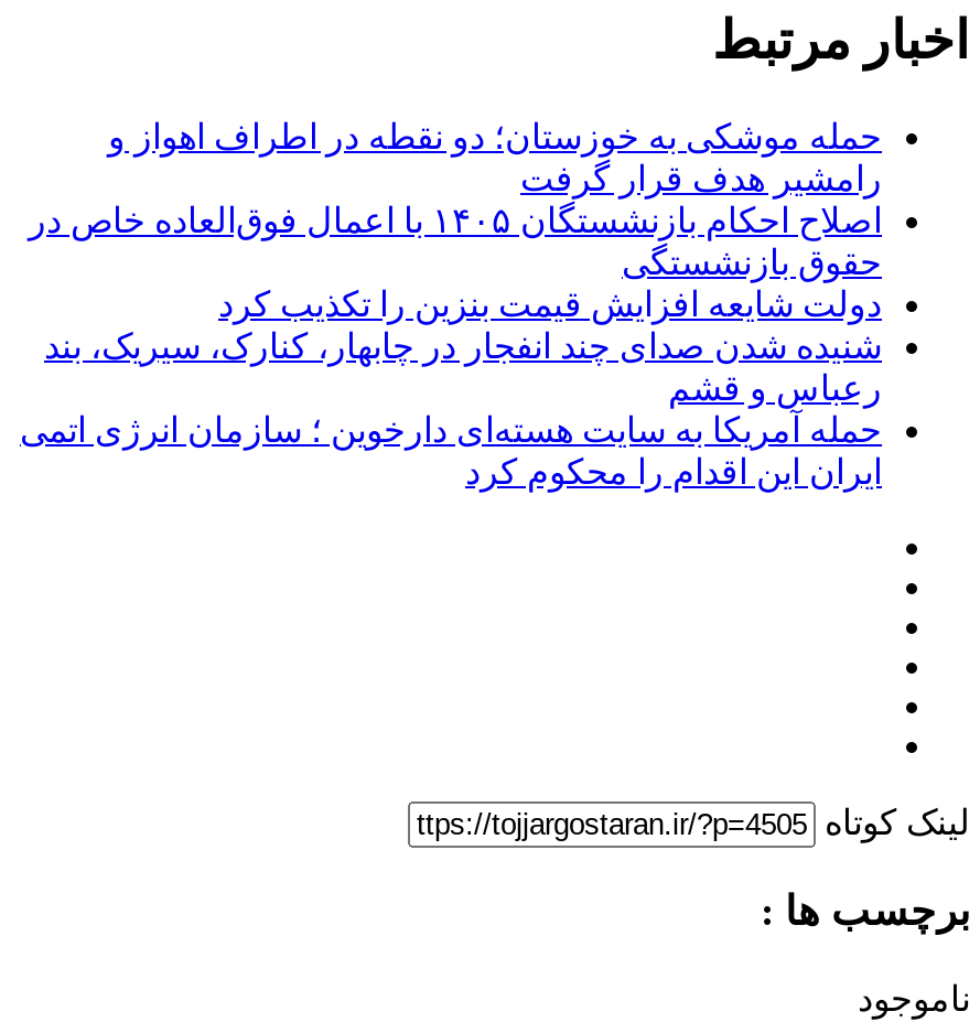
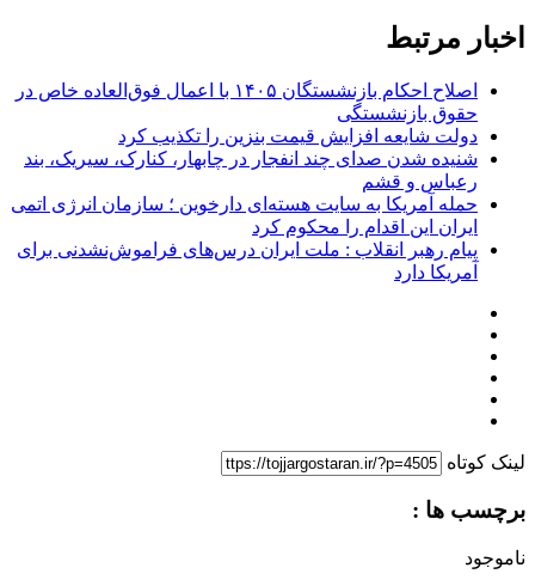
- حمله موشکی به خوزستان؛ دو نقطه در اطراف اهواز و
- رامشیر هدف قرار گرفت

moved up: حقوق بازنشستگی | دولت شایعه افزایش قیمت بنزین را تکذیب کرد | شنیده شدن صدای چند انفجار در چابهار، کنارک، سیریک، بند | رعباس و قشم | حمله آمریکا به سایت هسته‌ای دارخوین ؛ سازمان انرژی اتمی | ایران این اقدام را محکوم کرد

+ پیام رهبر انقلاب : ملت ایران درس‌های فراموش‌نشدنی برای
+ آمریکا دارد
